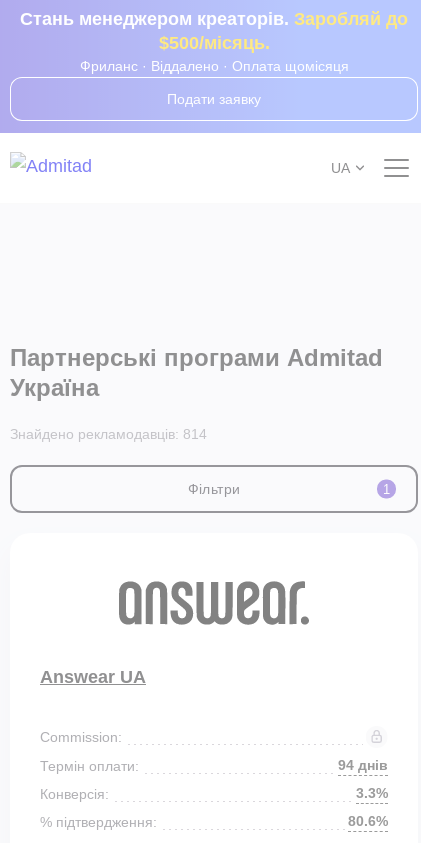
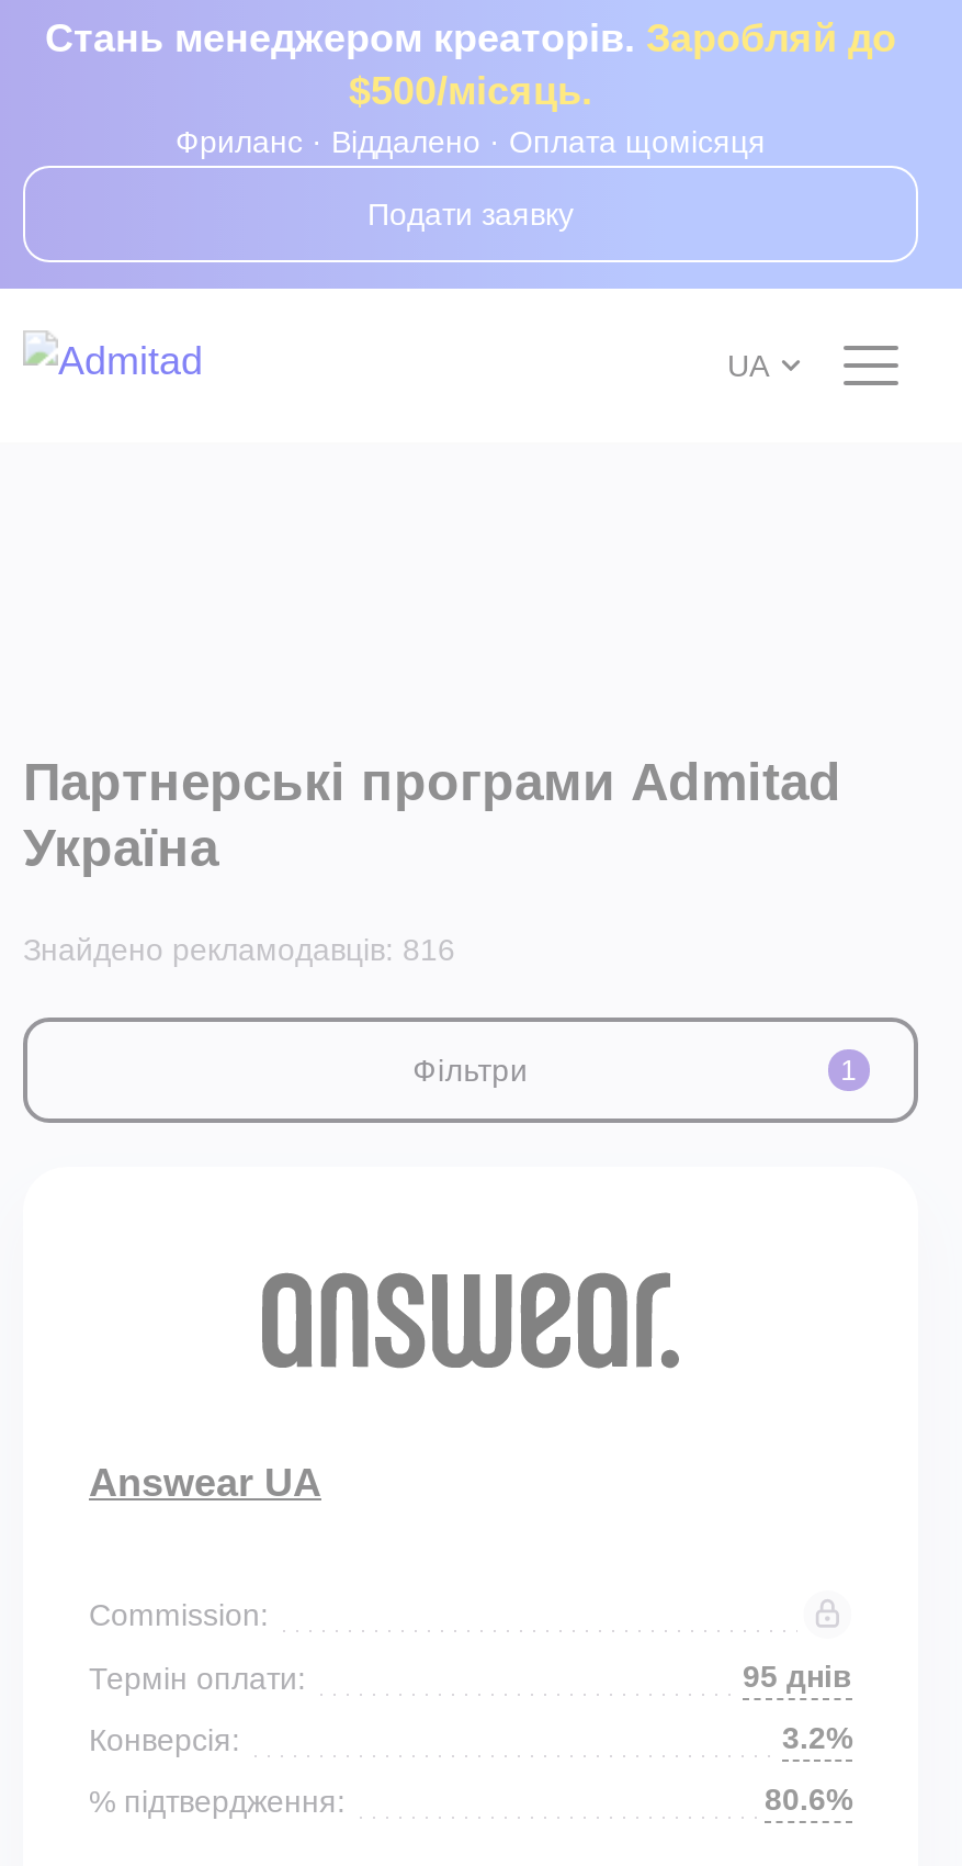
- Знайдено рекламодавців: 814
+ Знайдено рекламодавців: 816

- 94 днів
+ 95 днів

- 3.3%
+ 3.2%
